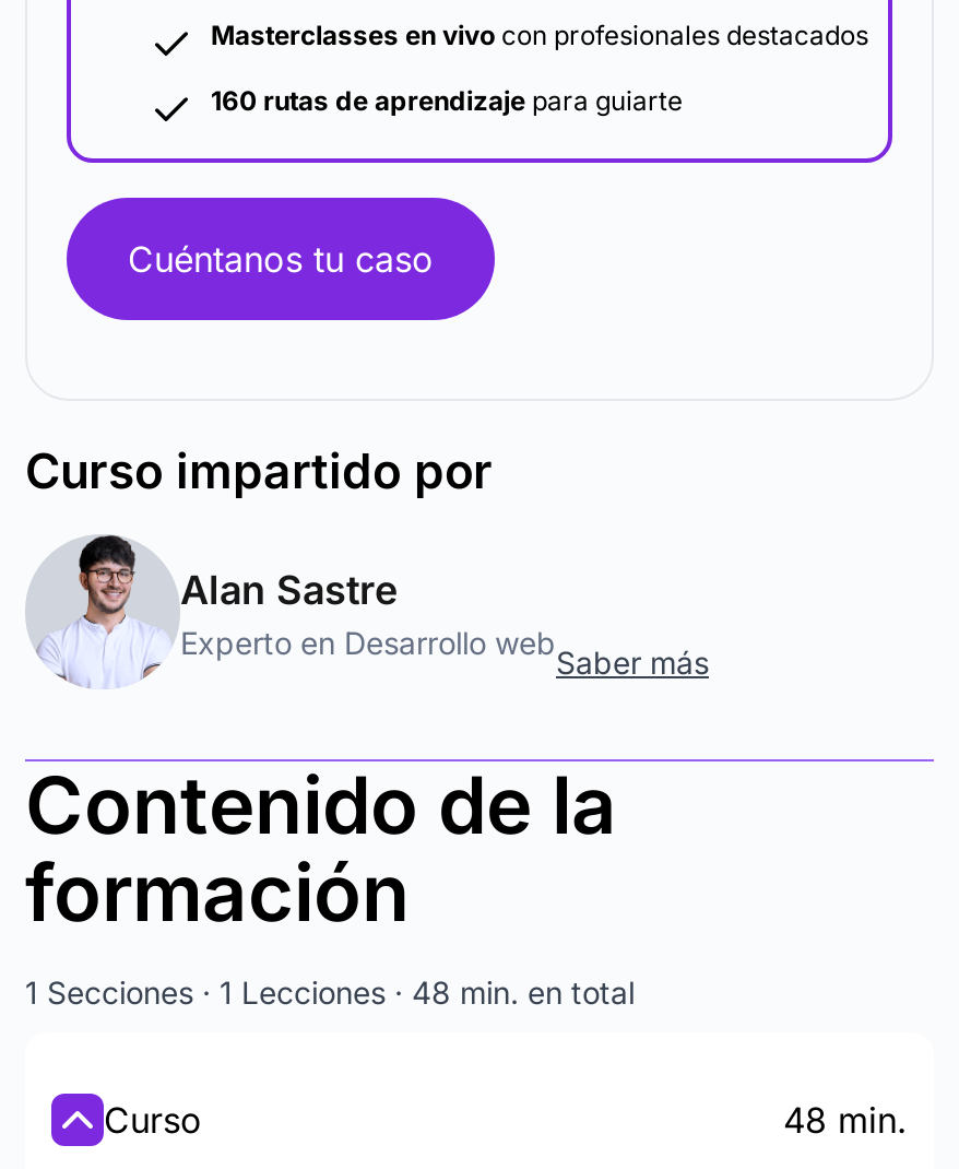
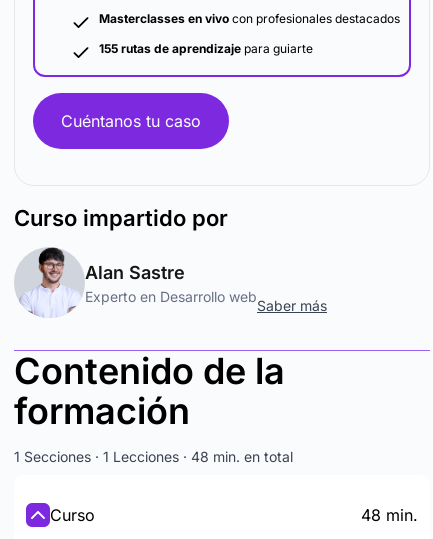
- 160 rutas de aprendizaje para guiarte
+ 155 rutas de aprendizaje para guiarte
